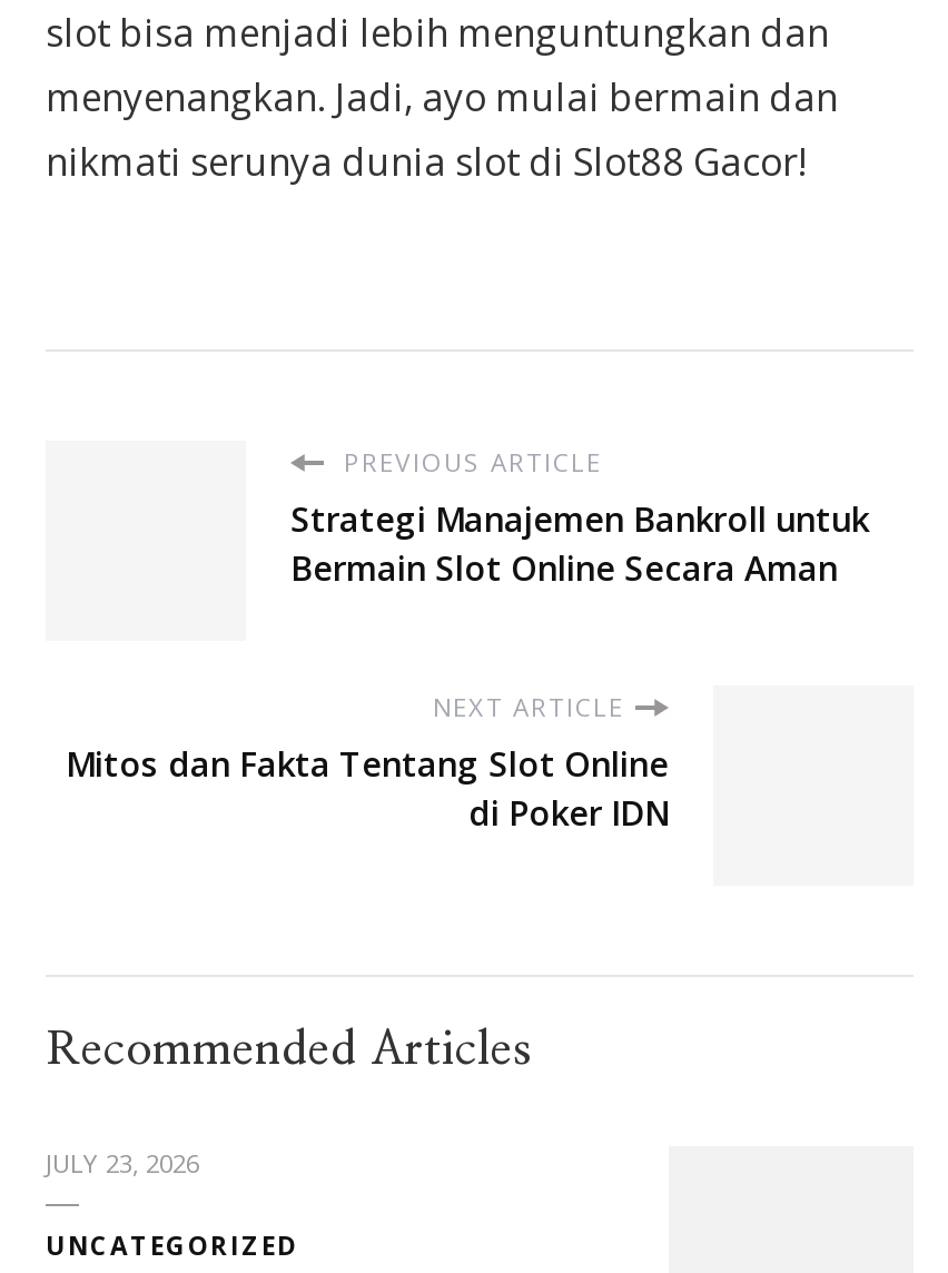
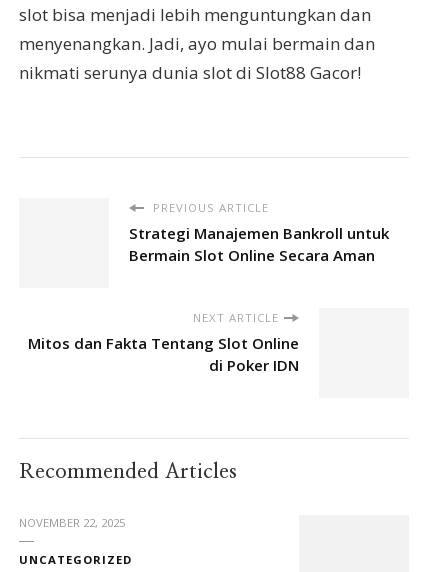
- JULY 23, 2026
+ NOVEMBER 22, 2025
